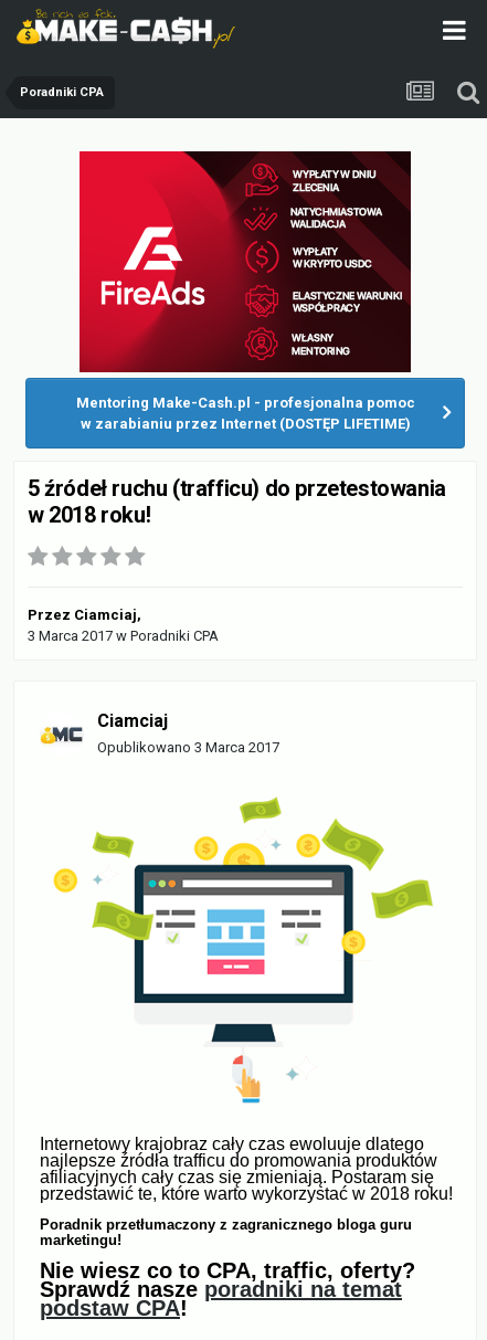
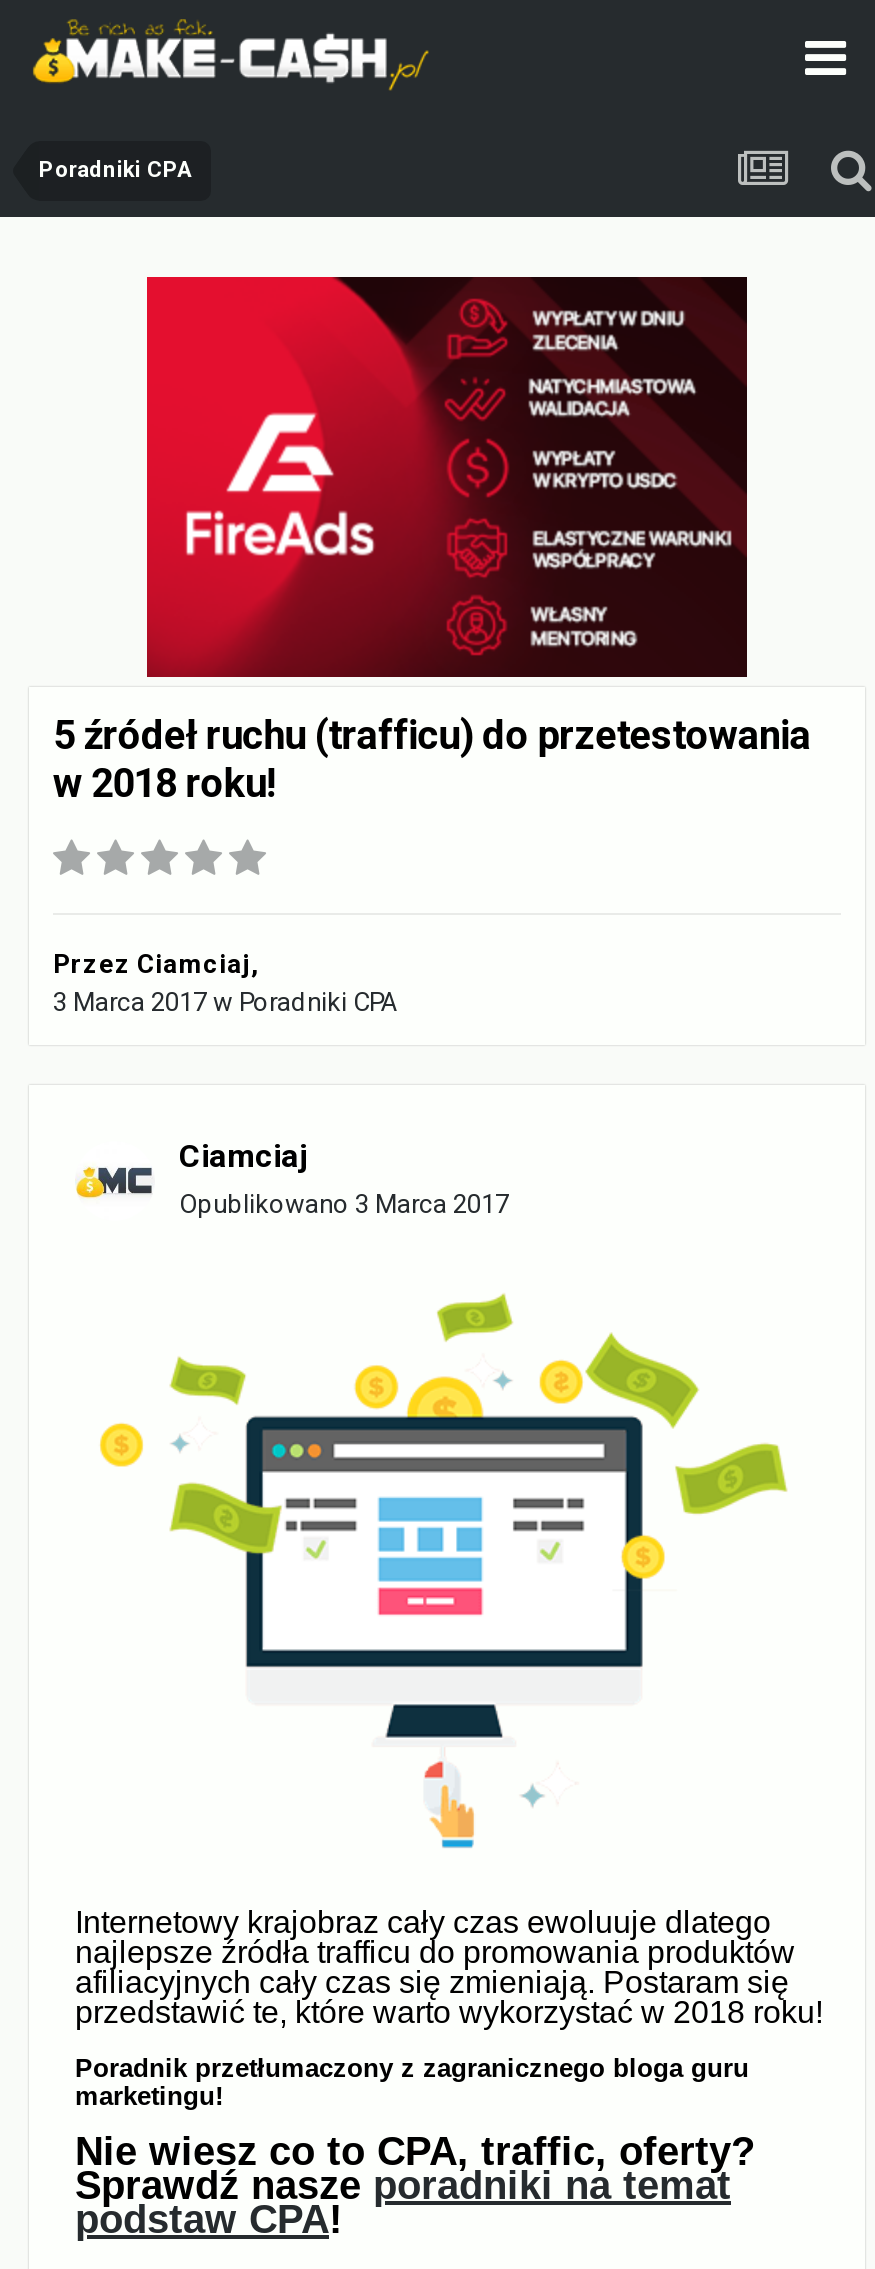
- [image]
- Mentoring Make-Cash.pl - profesjonalna pomoc
- w zarabianiu przez Internet (DOSTĘP LIFETIME)
